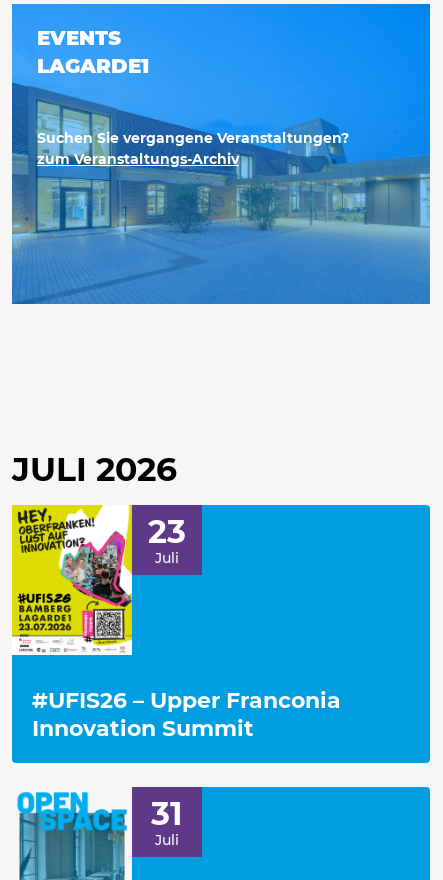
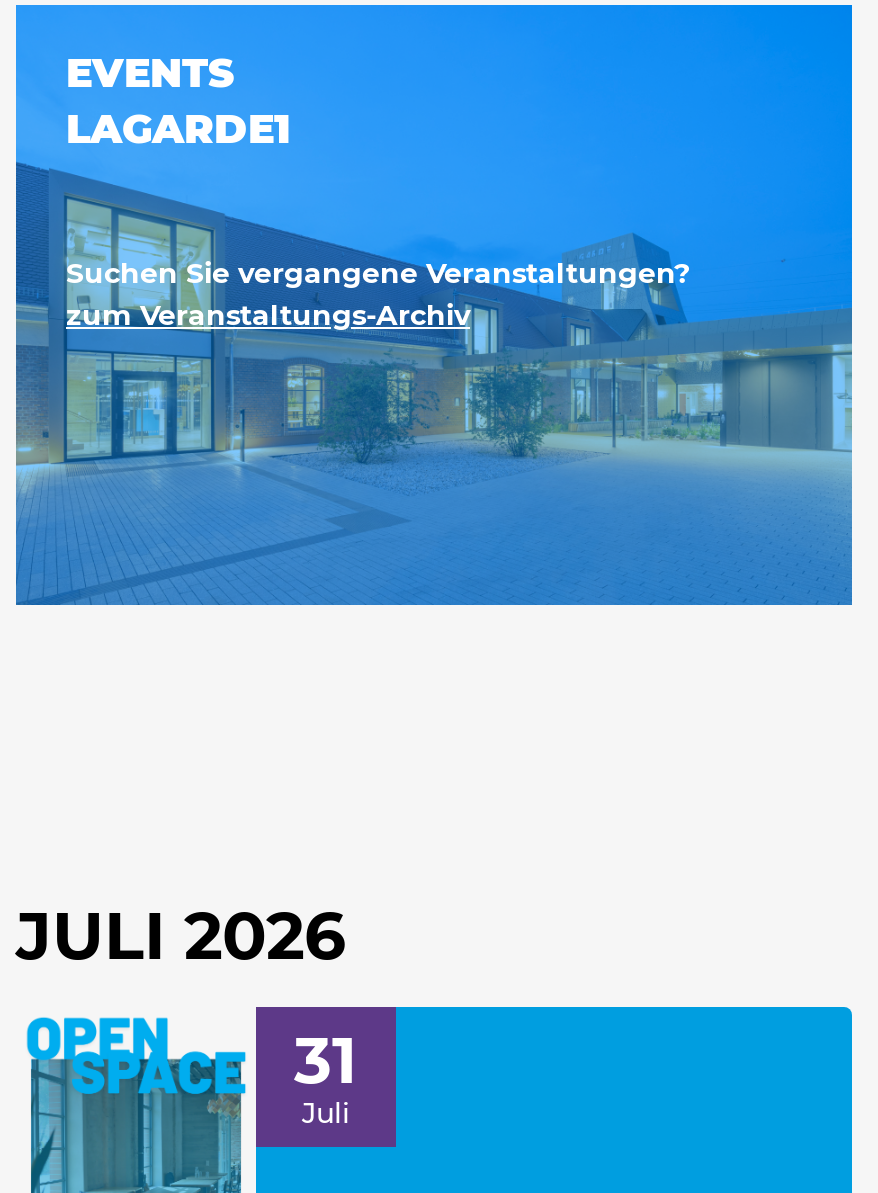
- [image]
- 23
- Juli

- #UFIS26 – Upper Franconia
- Innovation Summit
